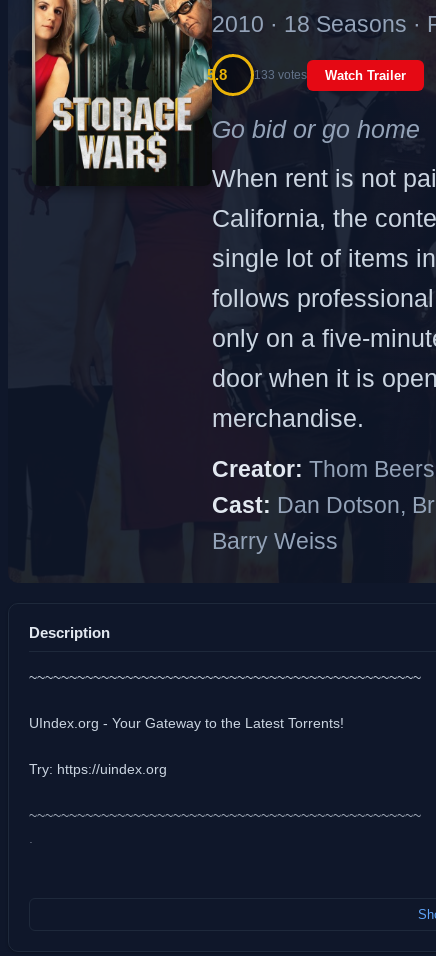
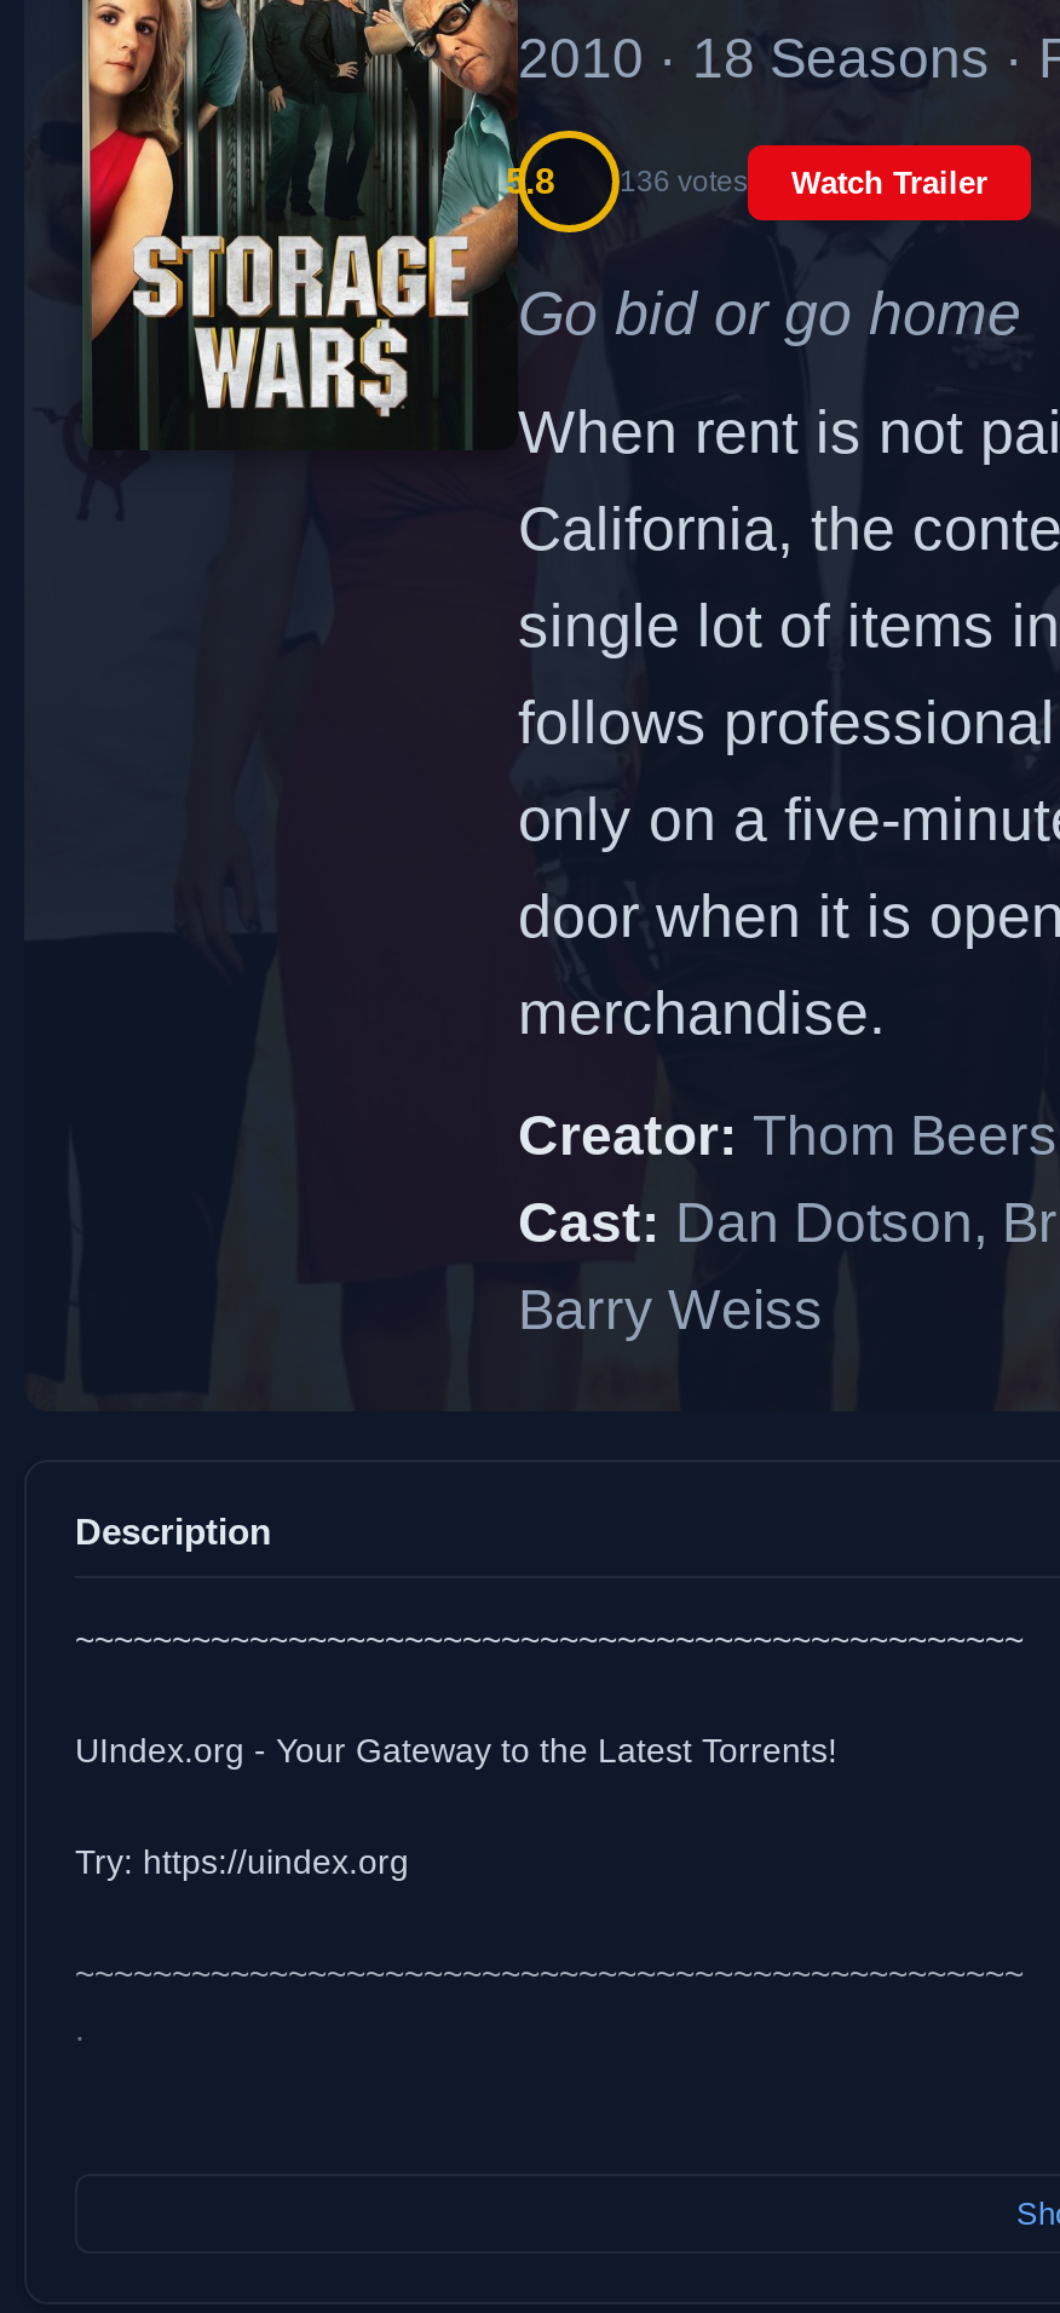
- 133 votes
+ 136 votes
